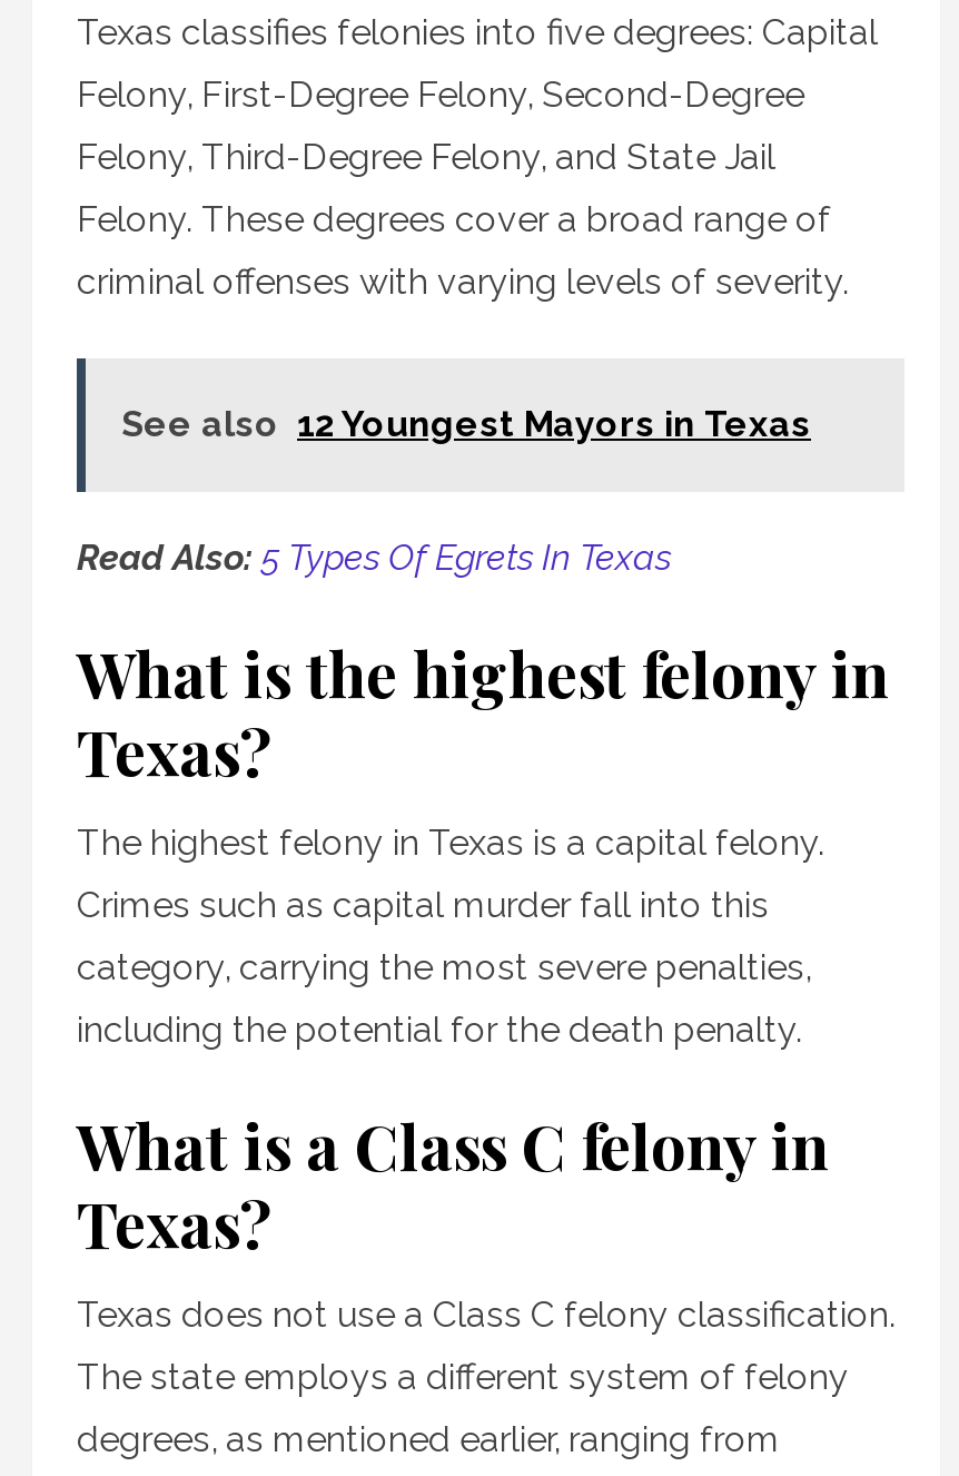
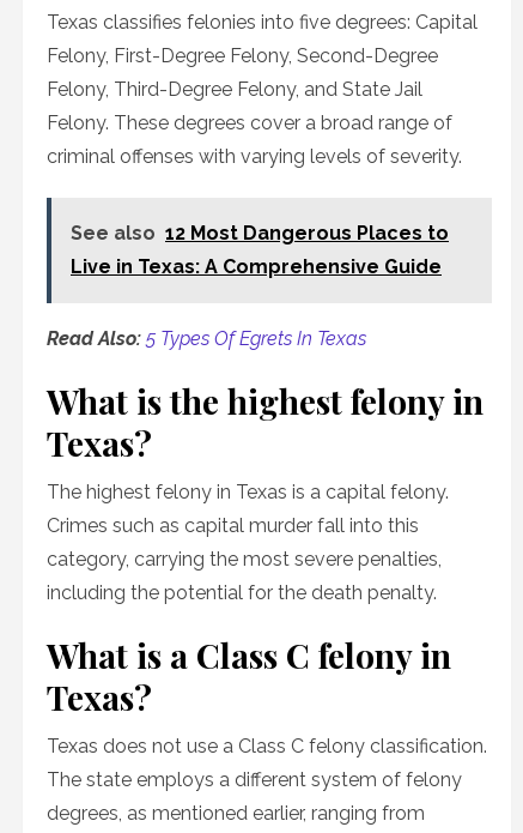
- See also 12 Youngest Mayors in Texas
+ See also 12 Most Dangerous Places to
+ Live in Texas: A Comprehensive Guide
